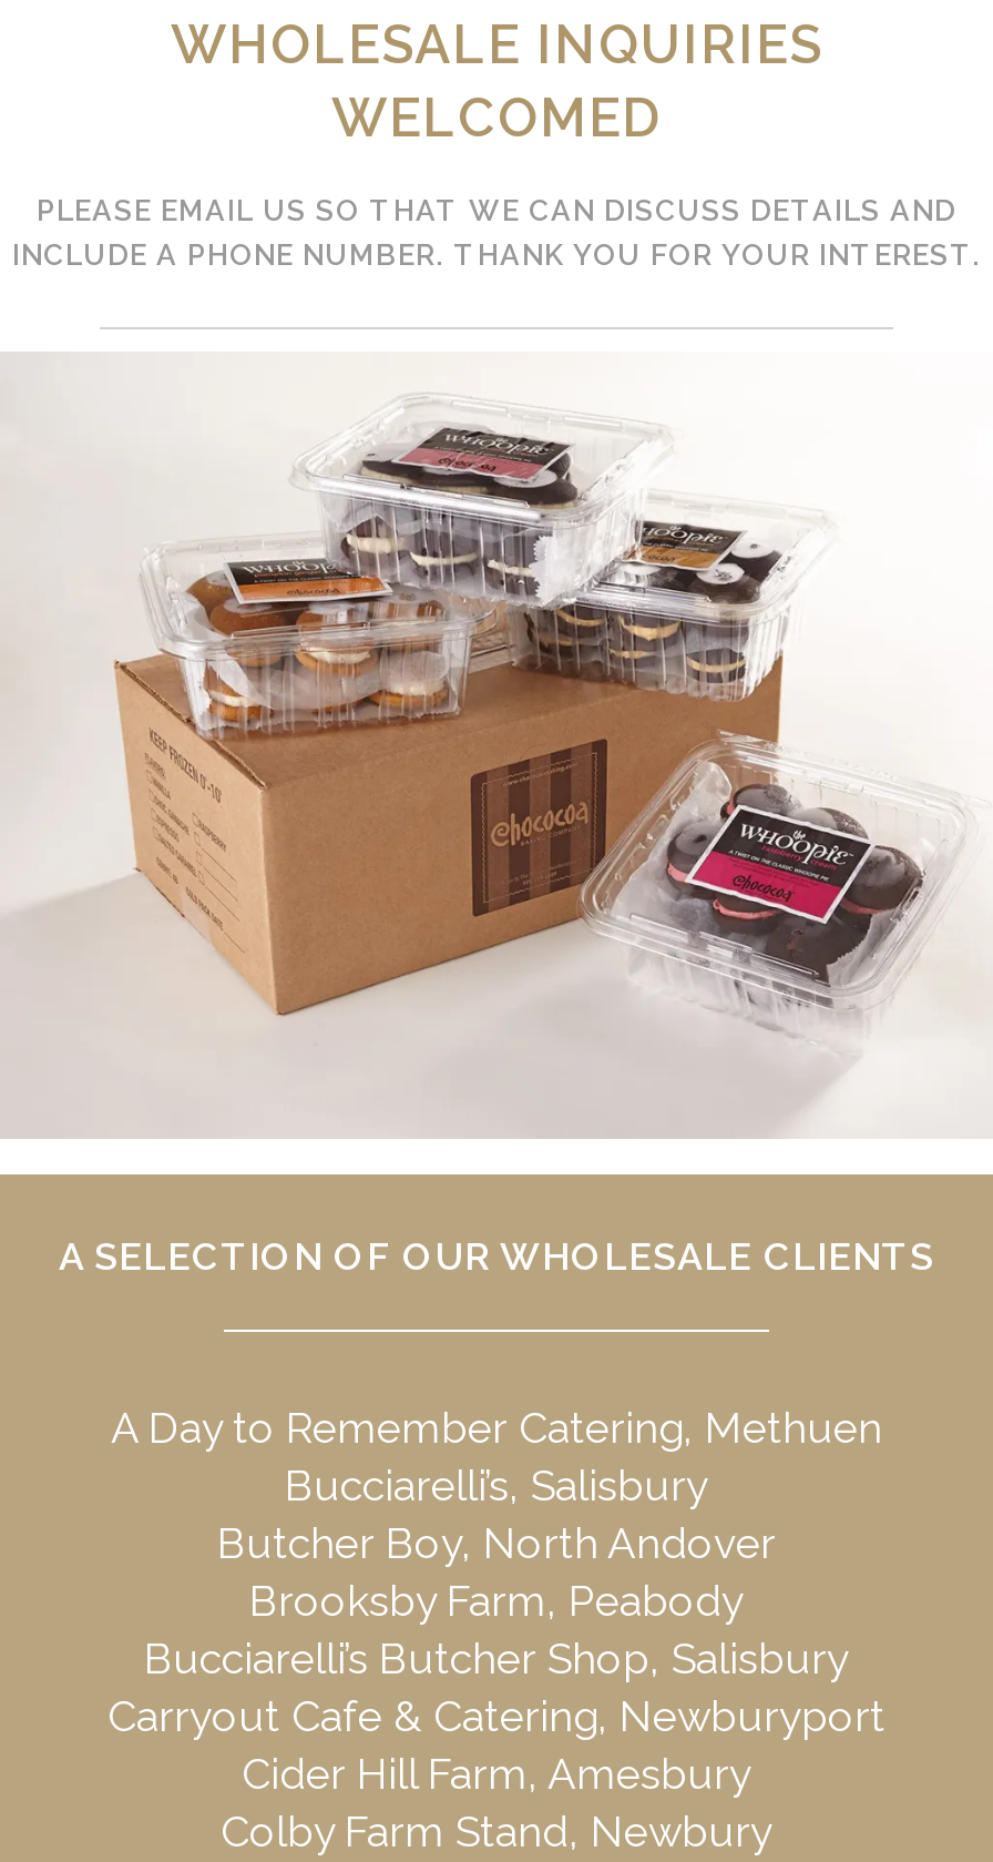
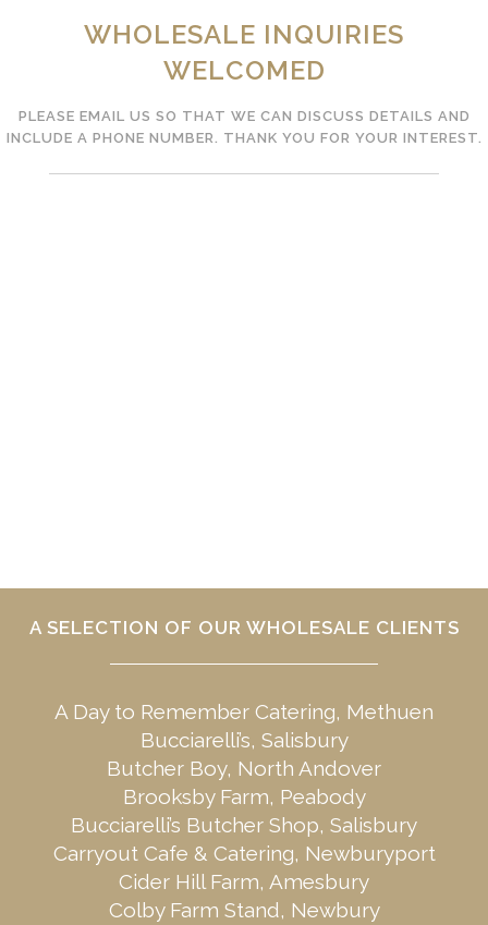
- [image]
